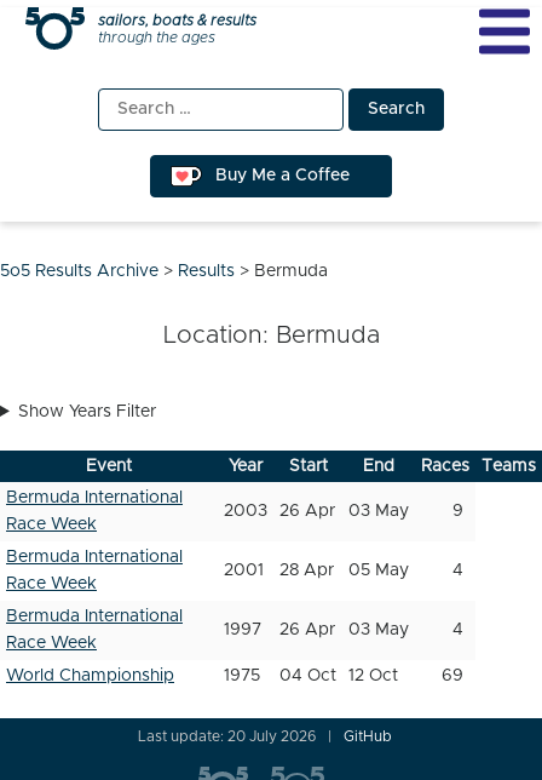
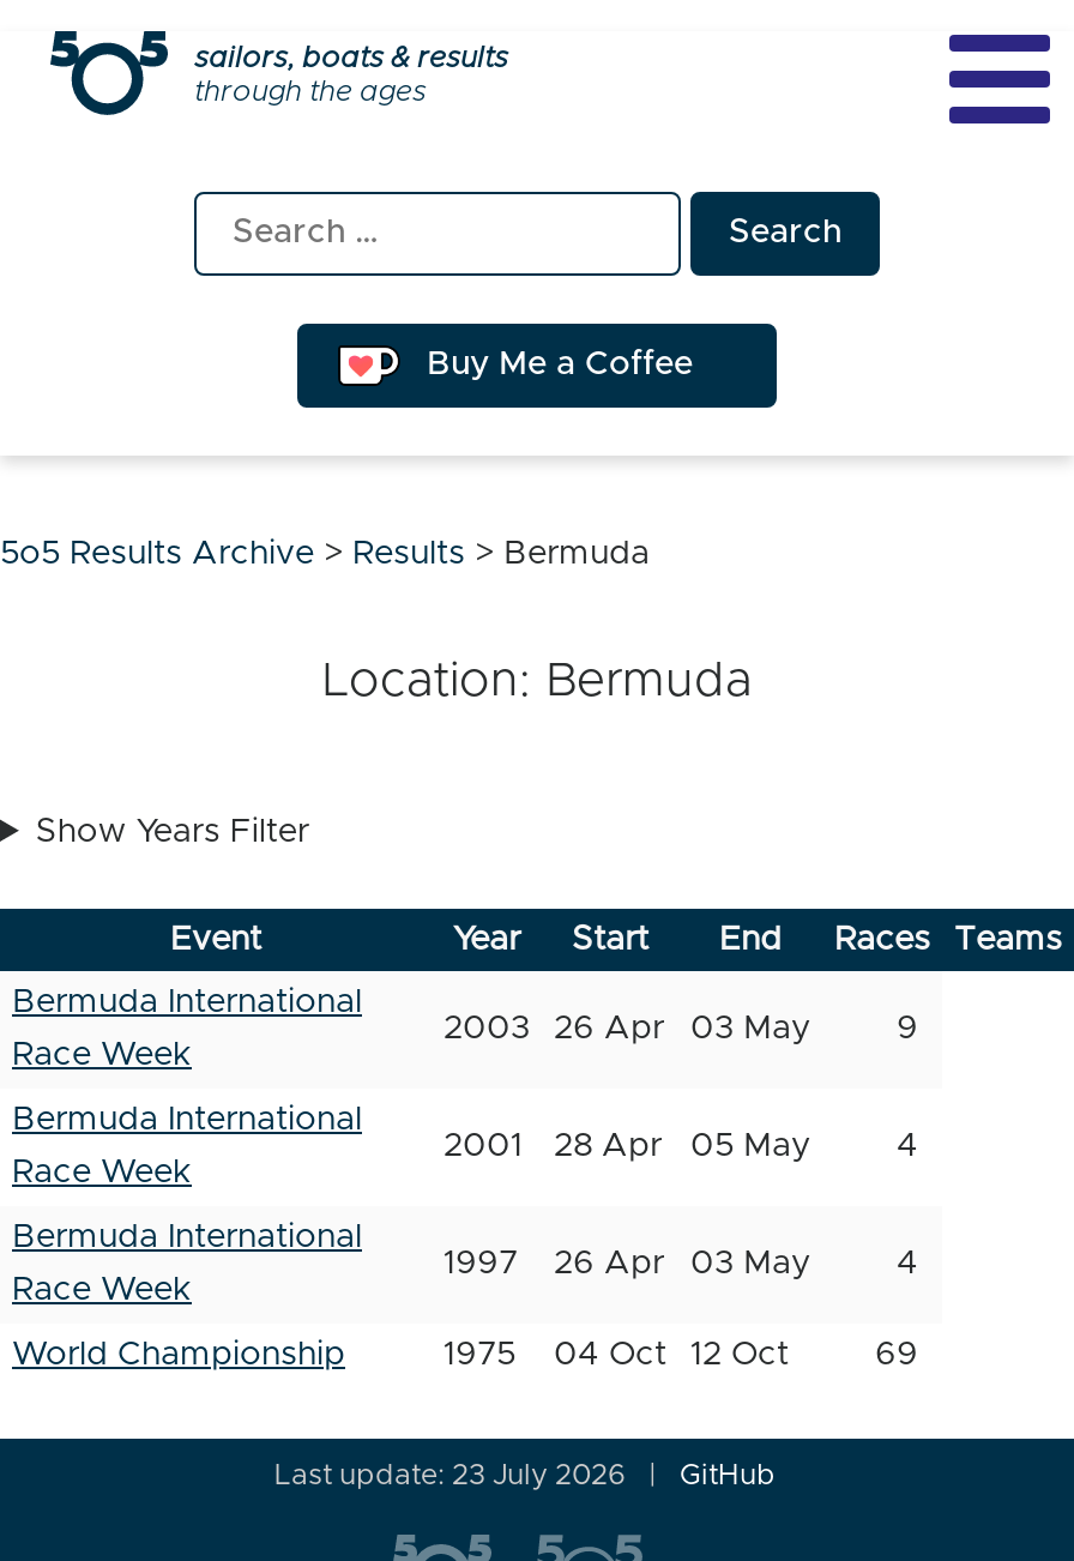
- Last update: 20 July 2026
+ Last update: 23 July 2026
